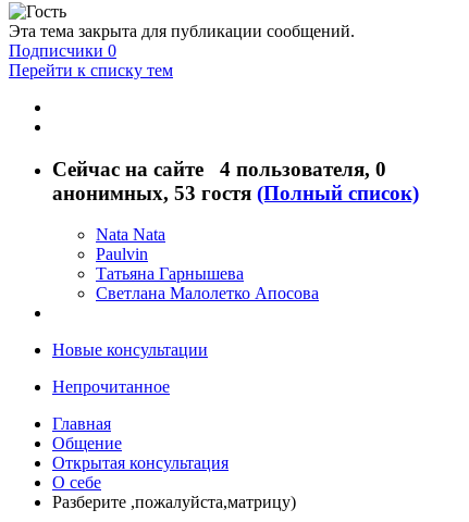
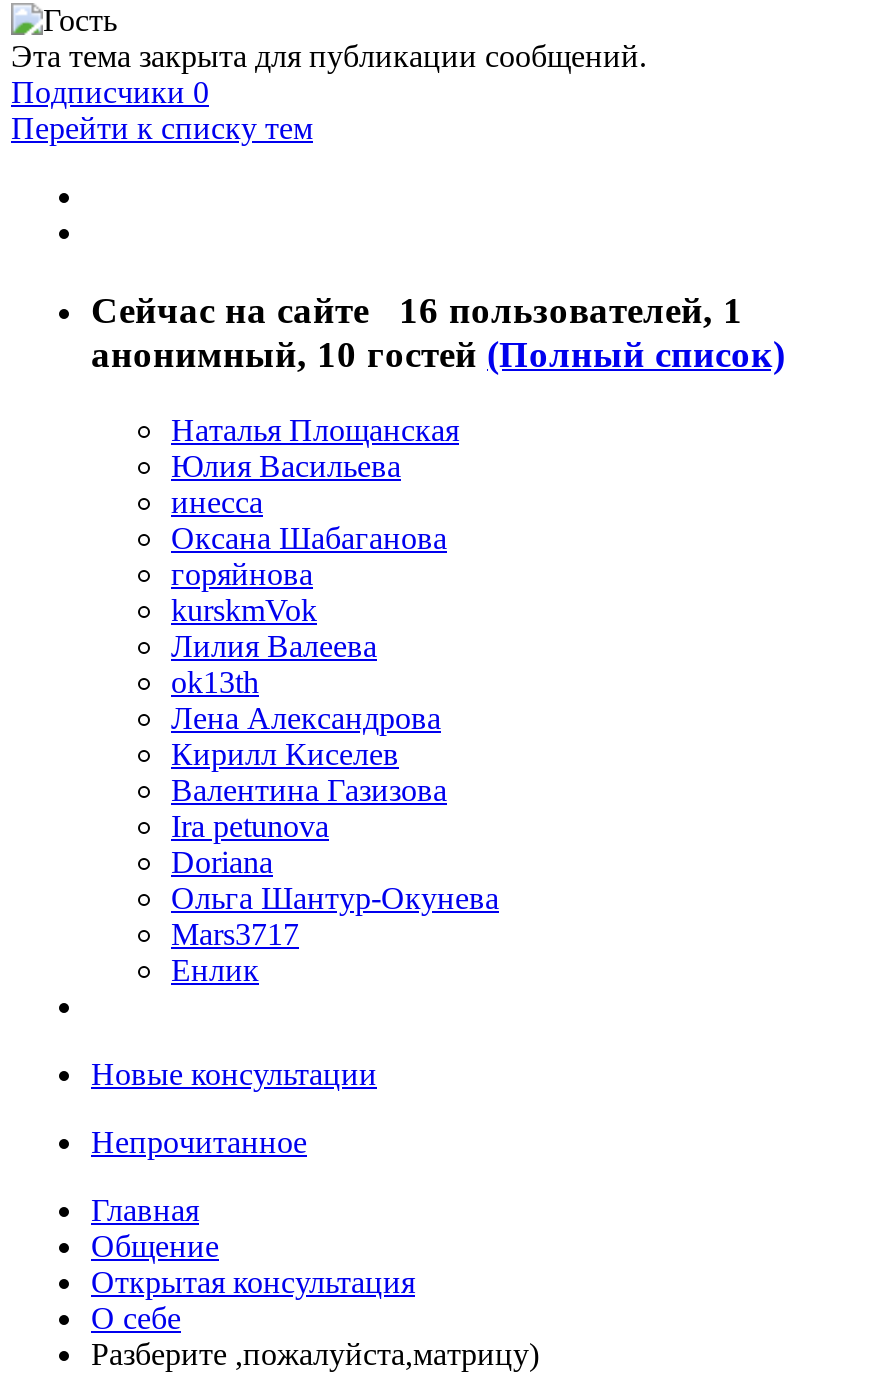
- Сейчас на сайте 4 пользователя, 0
- анонимных, 53 гостя (Полный список)
+ Сейчас на сайте 16 пользователей, 1
+ анонимный, 10 гостей (Полный список)

- Nata Nata
- Paulvin
- Татьяна Гарнышева
- Светлана Малолетко Апосова
+ Наталья Площанская
+ Юлия Васильева
+ инесса
+ Оксана Шабаганова
+ горяйнова
+ kurskmVok
+ Лилия Валеева
+ ok13th
+ Лена Александрова
+ Кирилл Киселев
+ Валентина Газизова
+ Ira petunova
+ Doriana
+ Ольга Шантур-Окунева
+ Mars3717
+ Енлик
